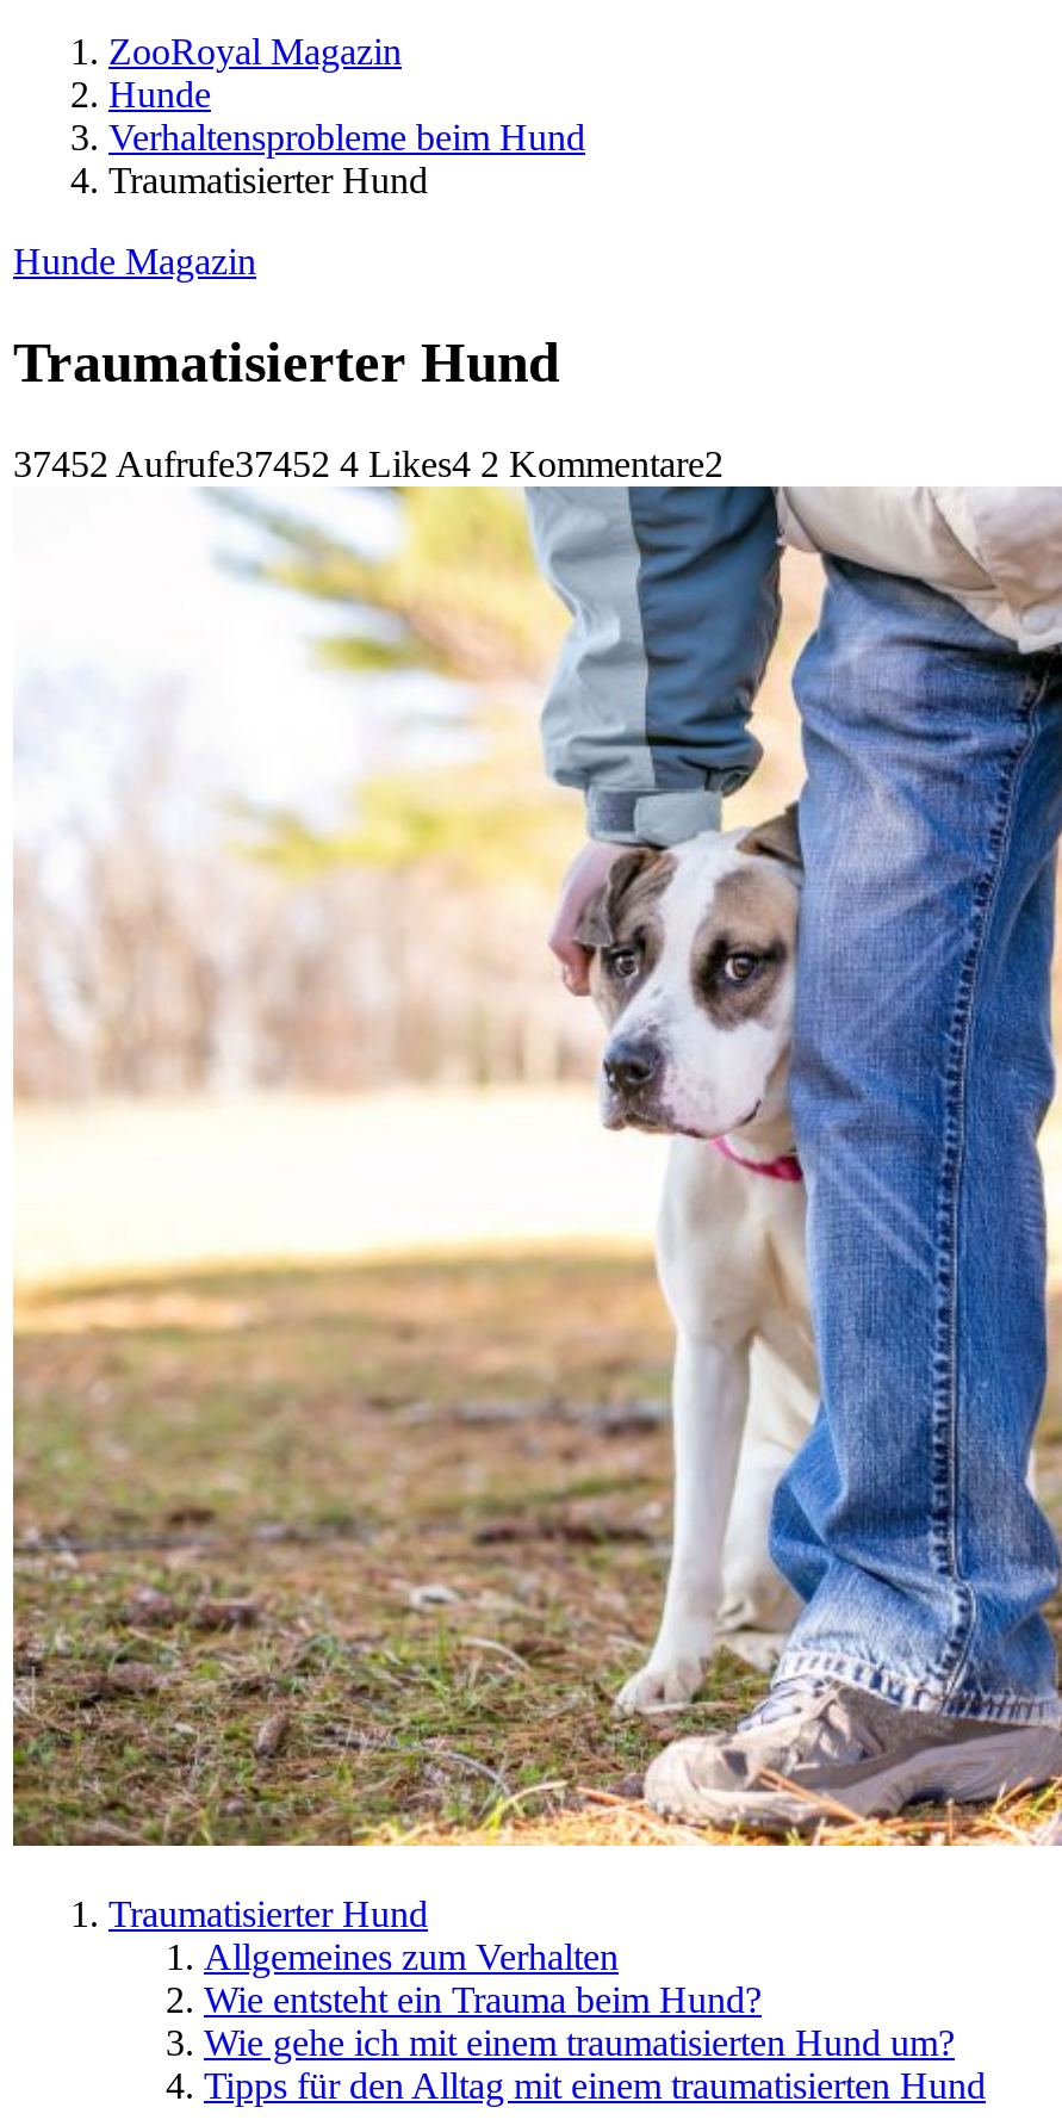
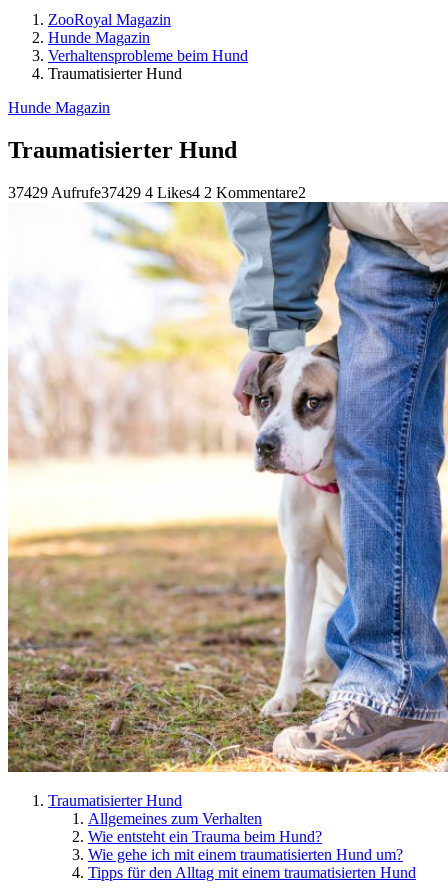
- Hunde
+ Hunde Magazin

- 37452 Aufrufe37452 4 Likes4 2 Kommentare2
+ 37429 Aufrufe37429 4 Likes4 2 Kommentare2
